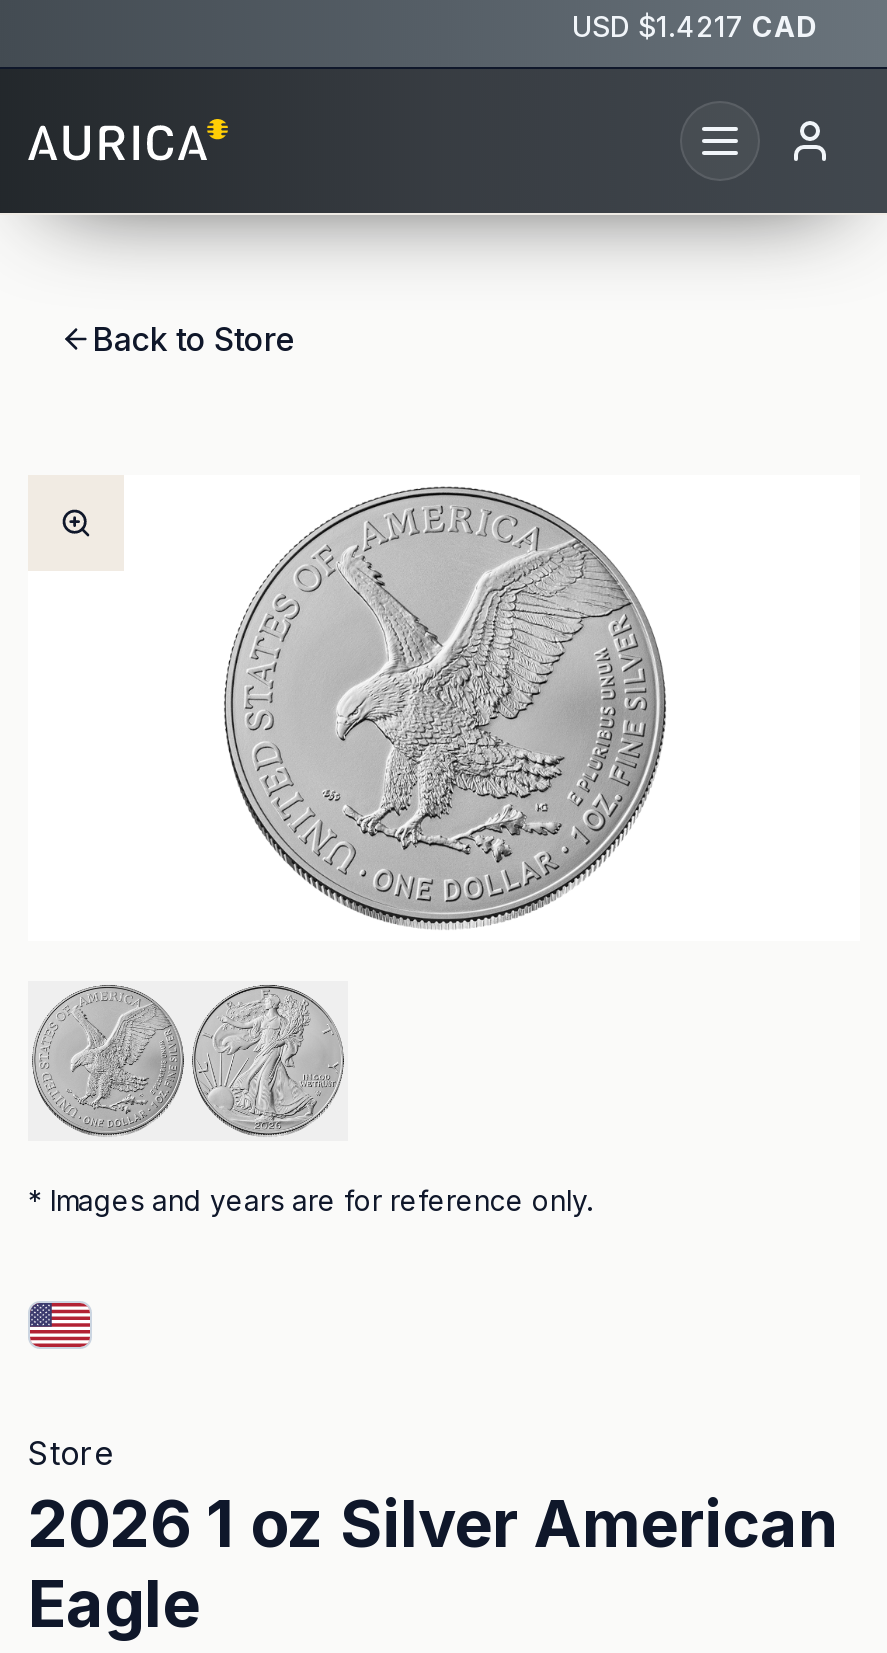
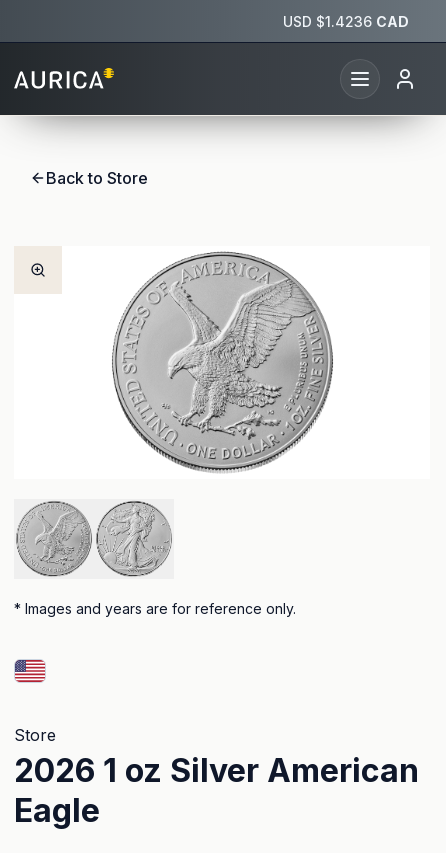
- USD $1.4217 CAD
+ USD $1.4236 CAD
